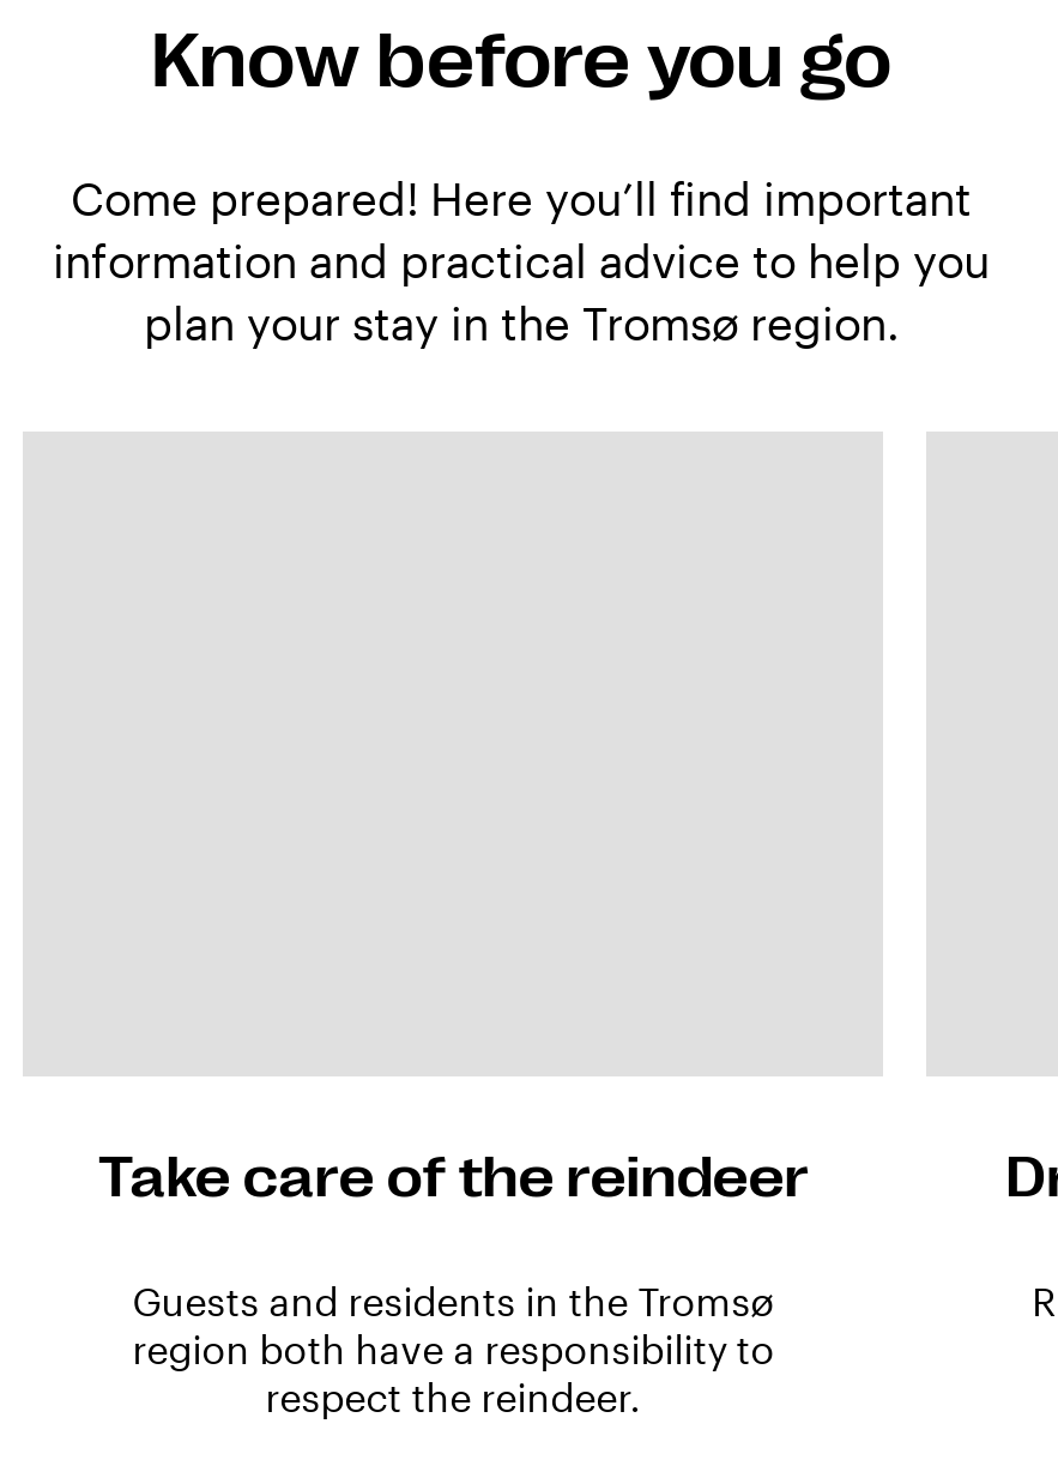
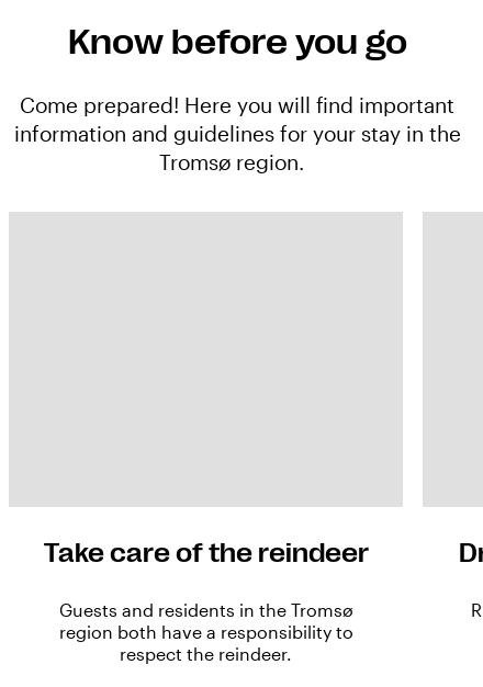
- Come prepared! Here you’ll find important
- information and practical advice to help you
- plan your stay in the Tromsø region.
+ Come prepared! Here you will find important
+ information and guidelines for your stay in the
+ Tromsø region.
